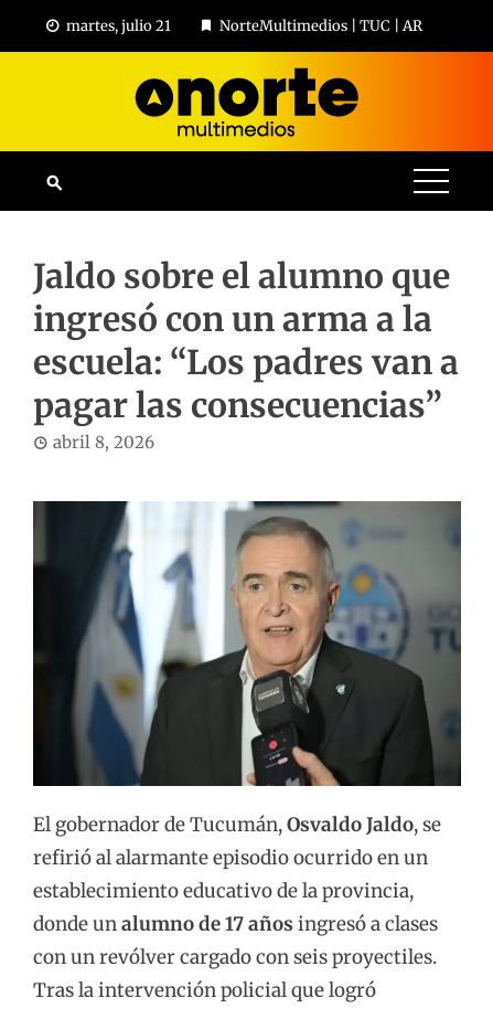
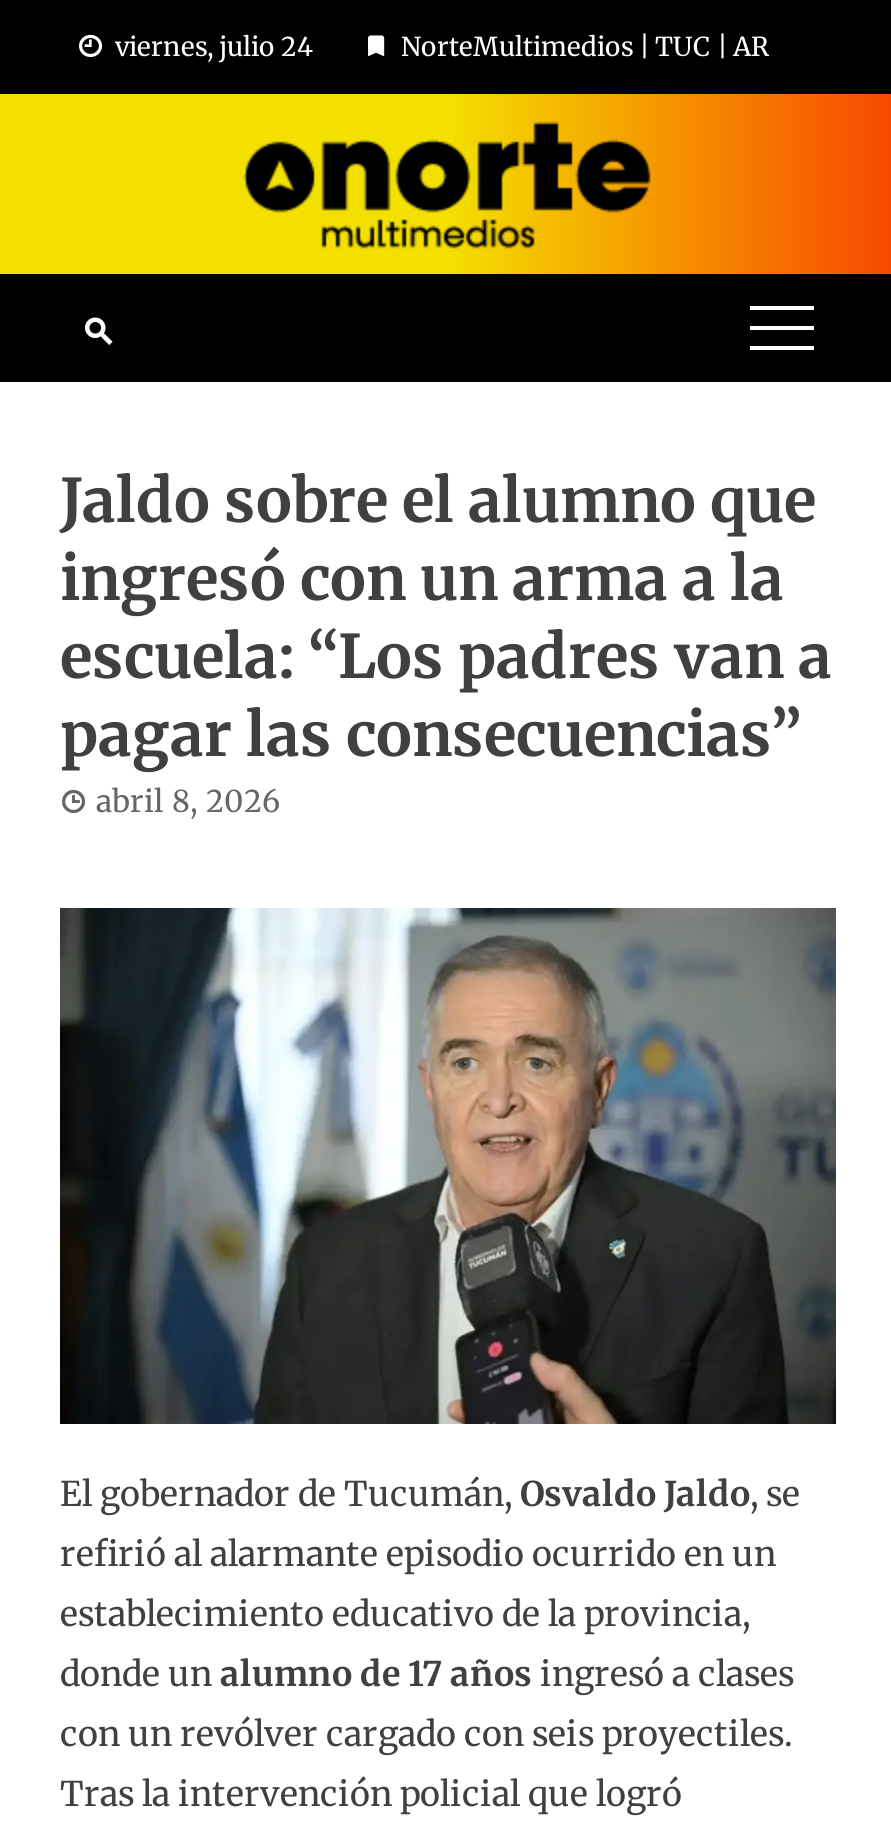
- martes, julio 21
+ viernes, julio 24
